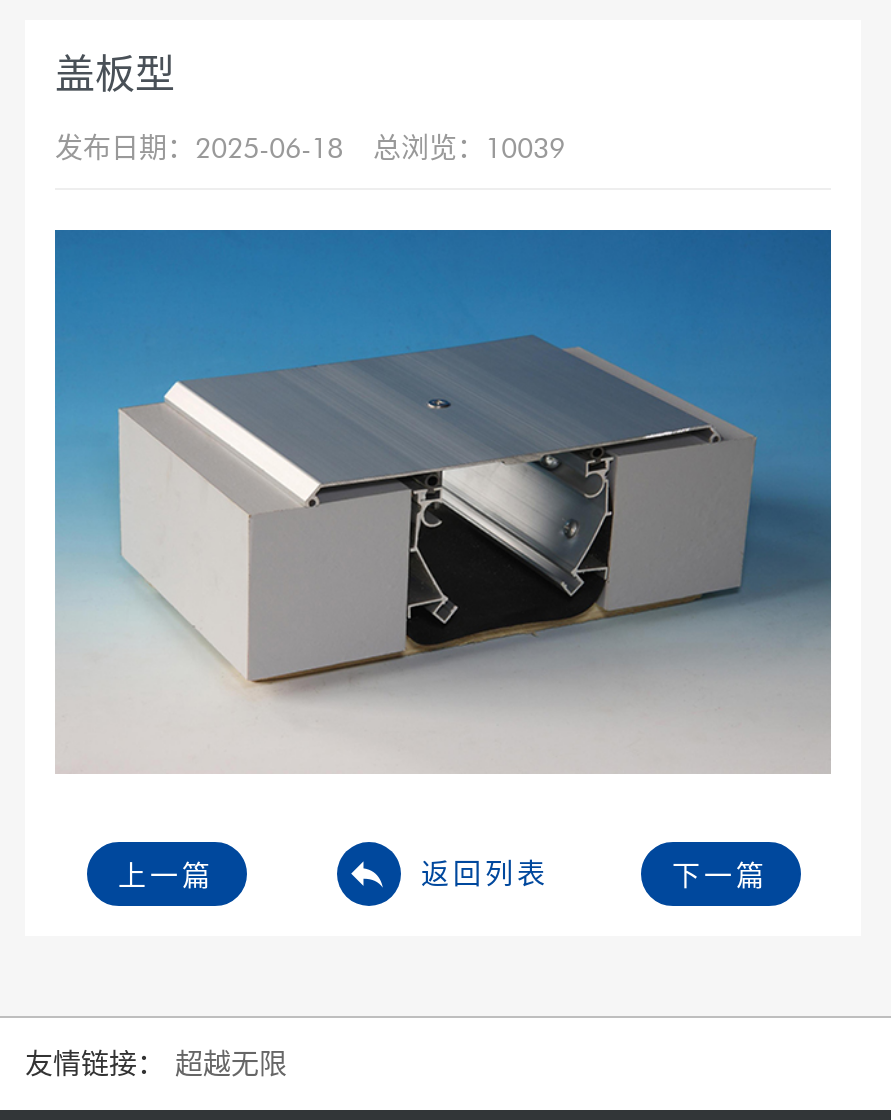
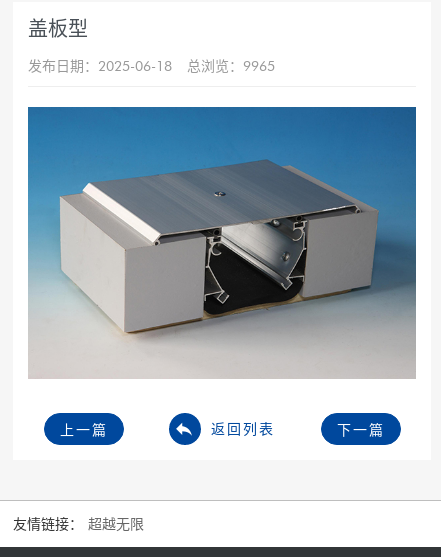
- 发布日期：2025-06-18 总浏览：10039
+ 发布日期：2025-06-18 总浏览：9965
